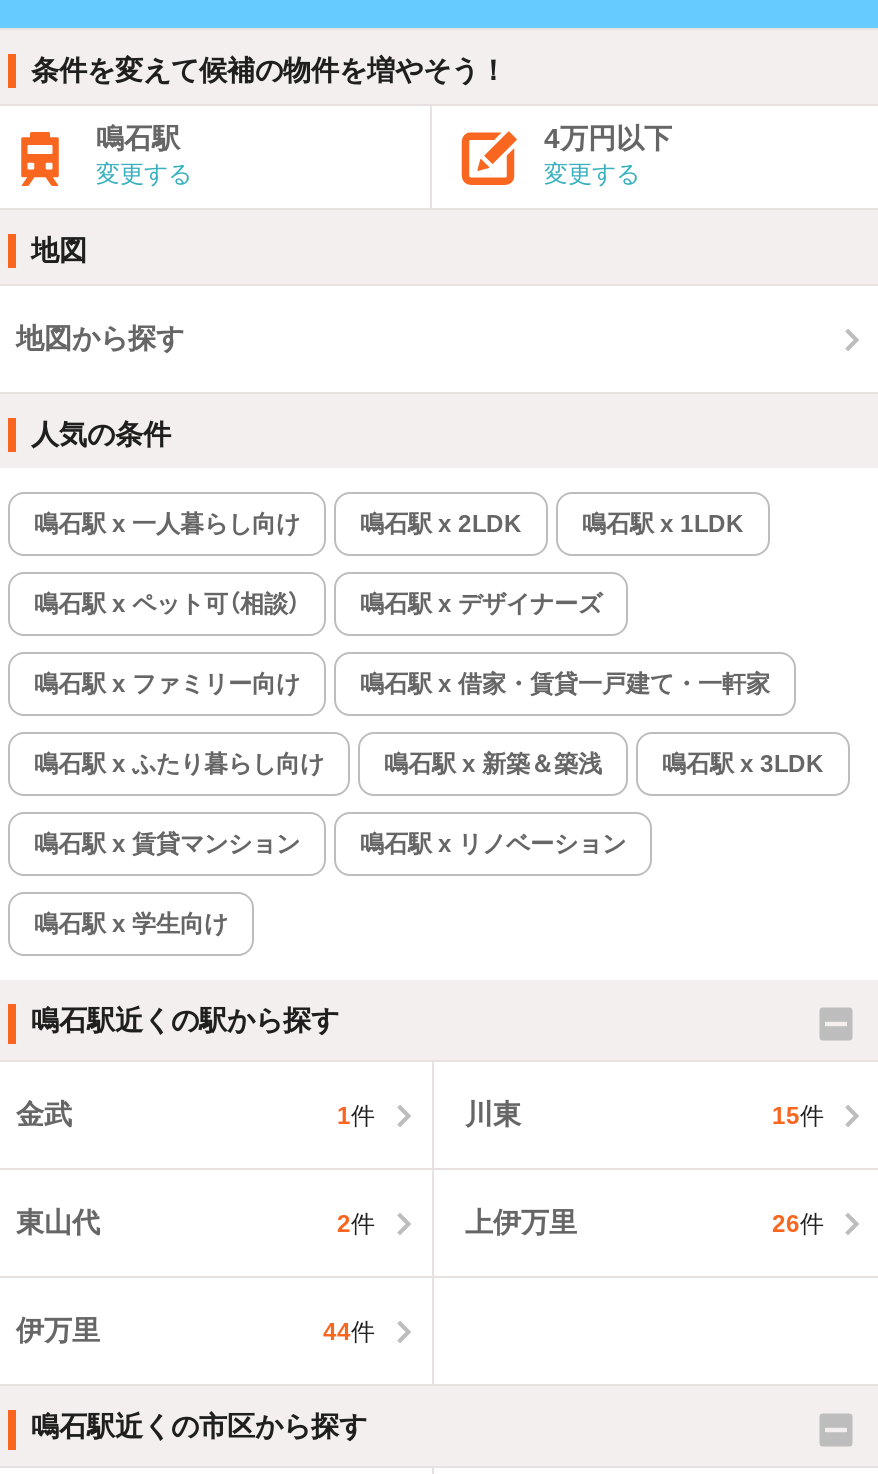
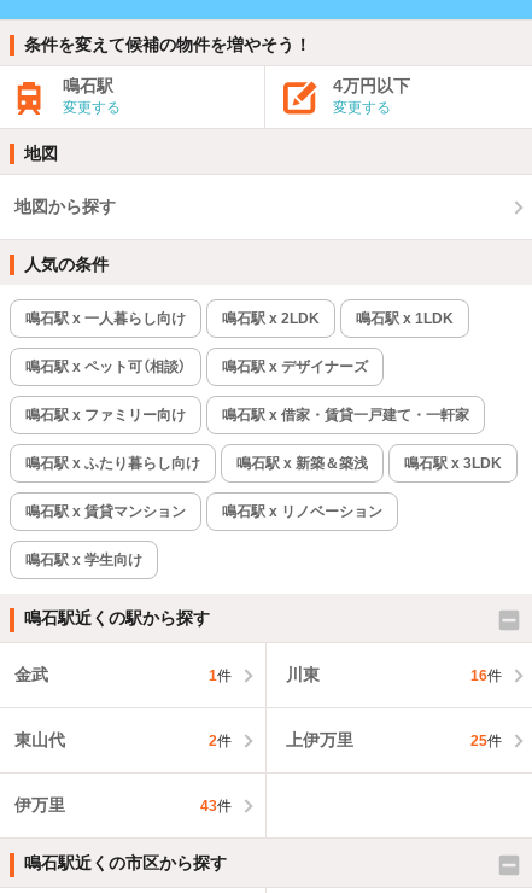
- 15件
+ 16件

- 26件
+ 25件

- 44件
+ 43件
